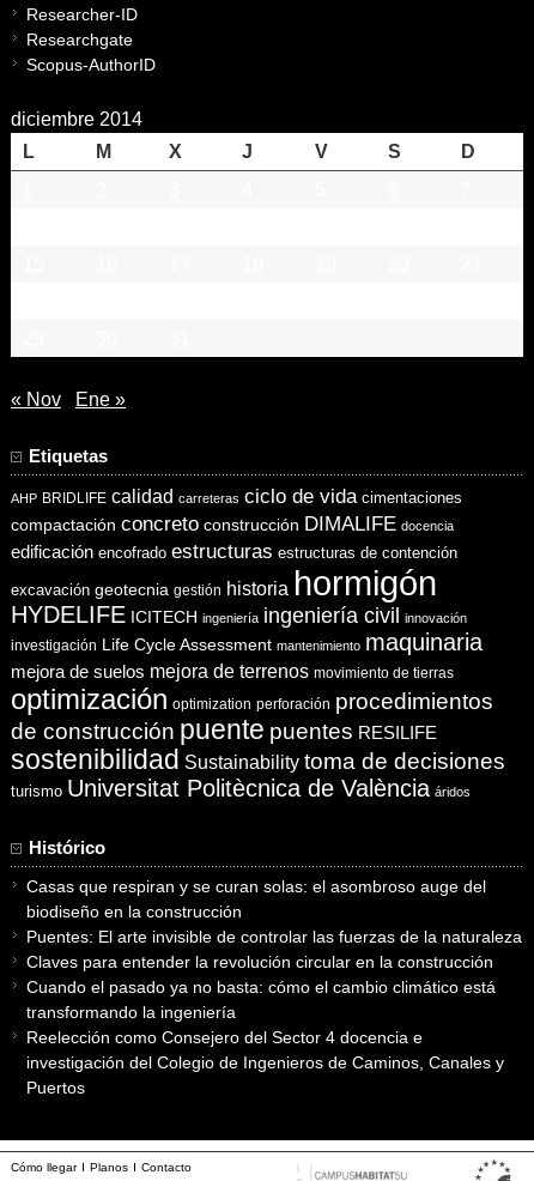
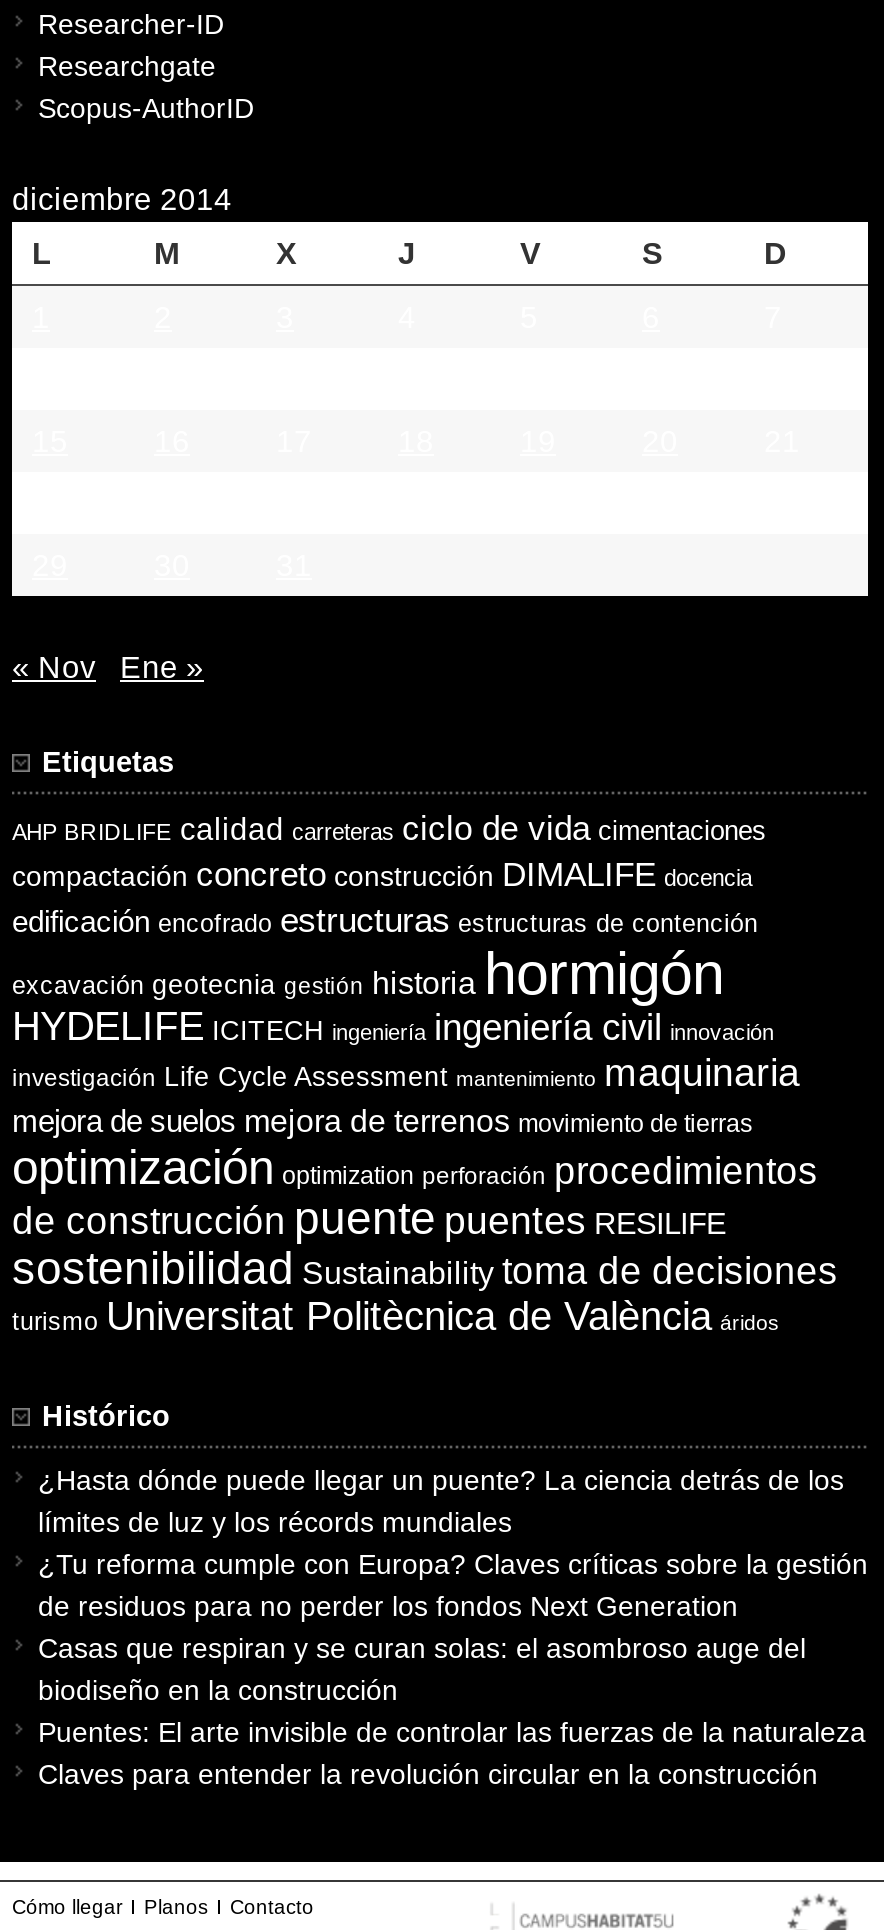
+ ¿Hasta dónde puede llegar un puente? La ciencia detrás de los
+ límites de luz y los récords mundiales
+ ¿Tu reforma cumple con Europa? Claves críticas sobre la gestión
+ de residuos para no perder los fondos Next Generation

moved down: Casas que respiran y se curan solas: el asombroso auge del | biodiseño en la construcción | Puentes: El arte invisible de controlar las fuerzas de la naturaleza | Claves para entender la revolución circular en la construcción

- Cuando el pasado ya no basta: cómo el cambio climático está
- transformando la ingeniería
- Reelección como Consejero del Sector 4 docencia e
- investigación del Colegio de Ingenieros de Caminos, Canales y
- Puertos
